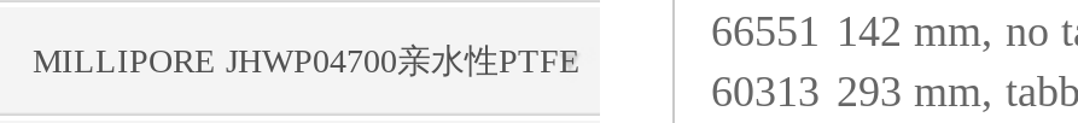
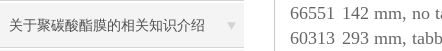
- MILLIPORE JHWP04700亲水性PTFE
+ 关于聚碳酸酯膜的相关知识介绍
